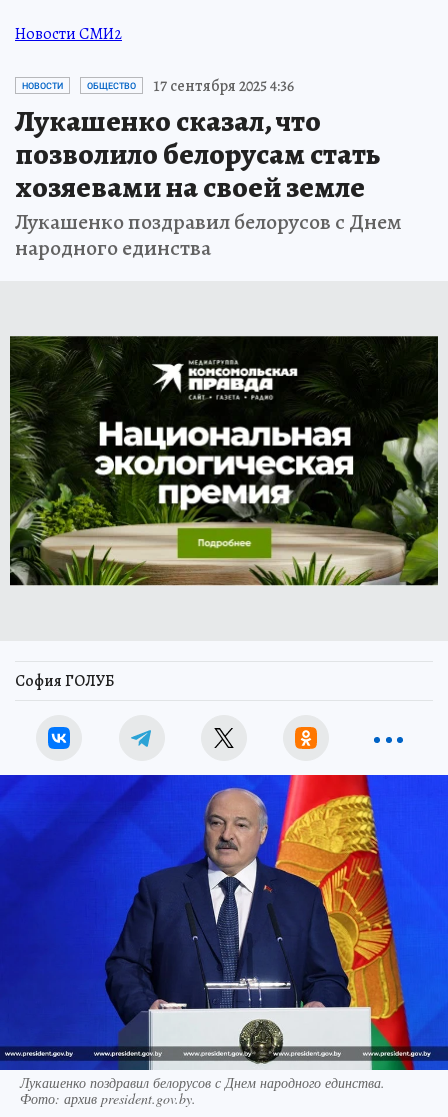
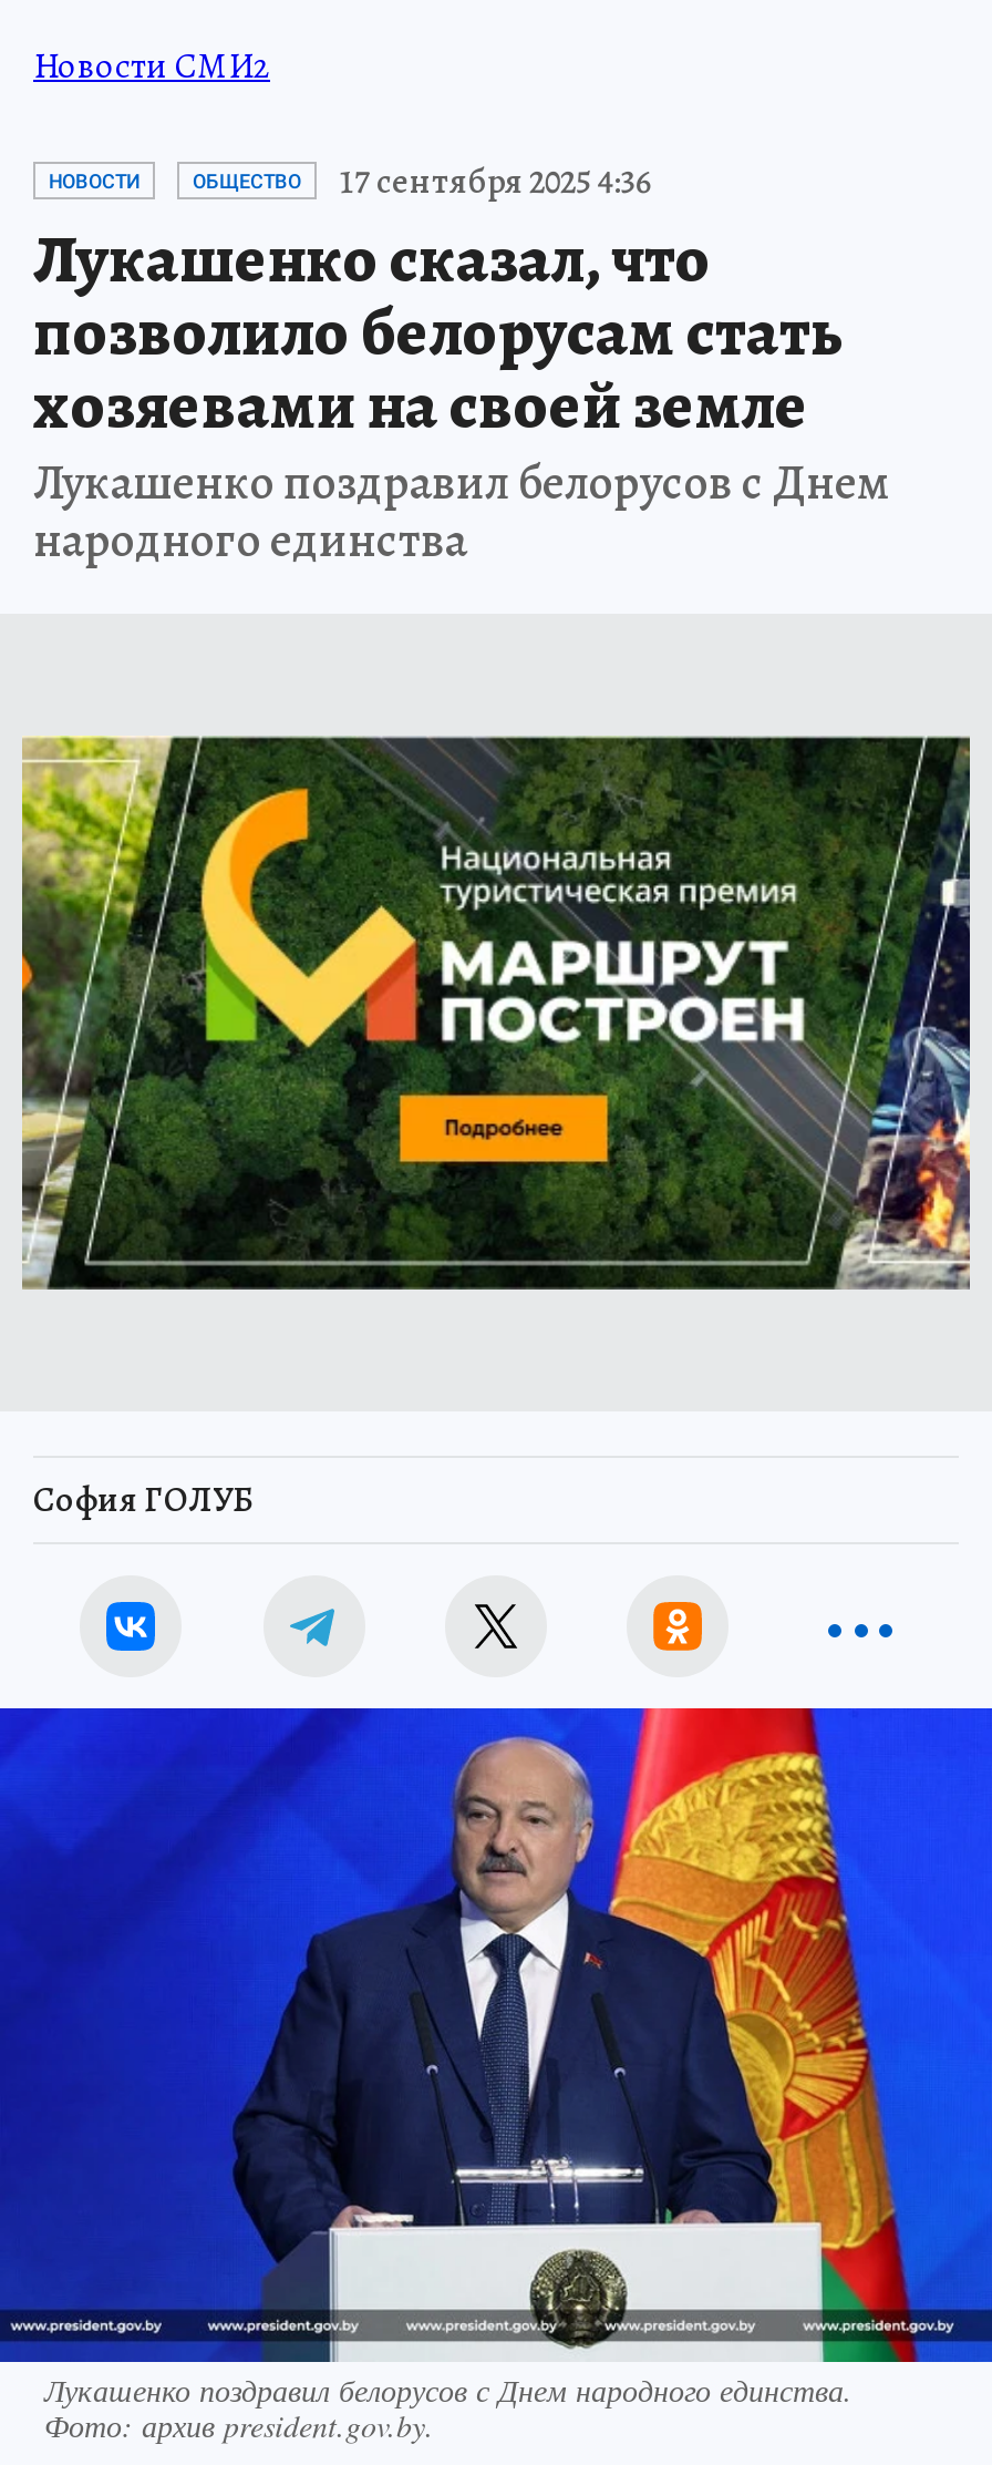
- [image]
+ [image]
